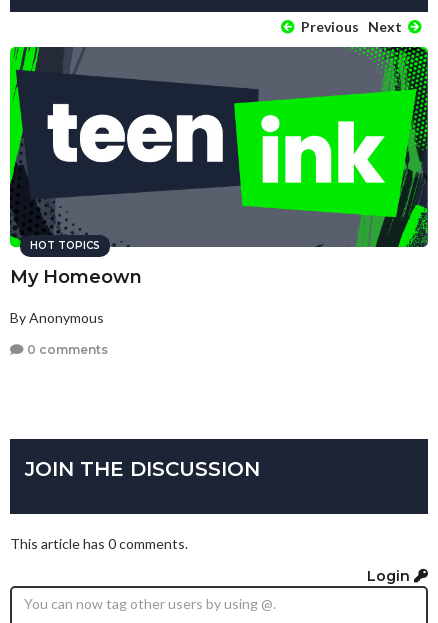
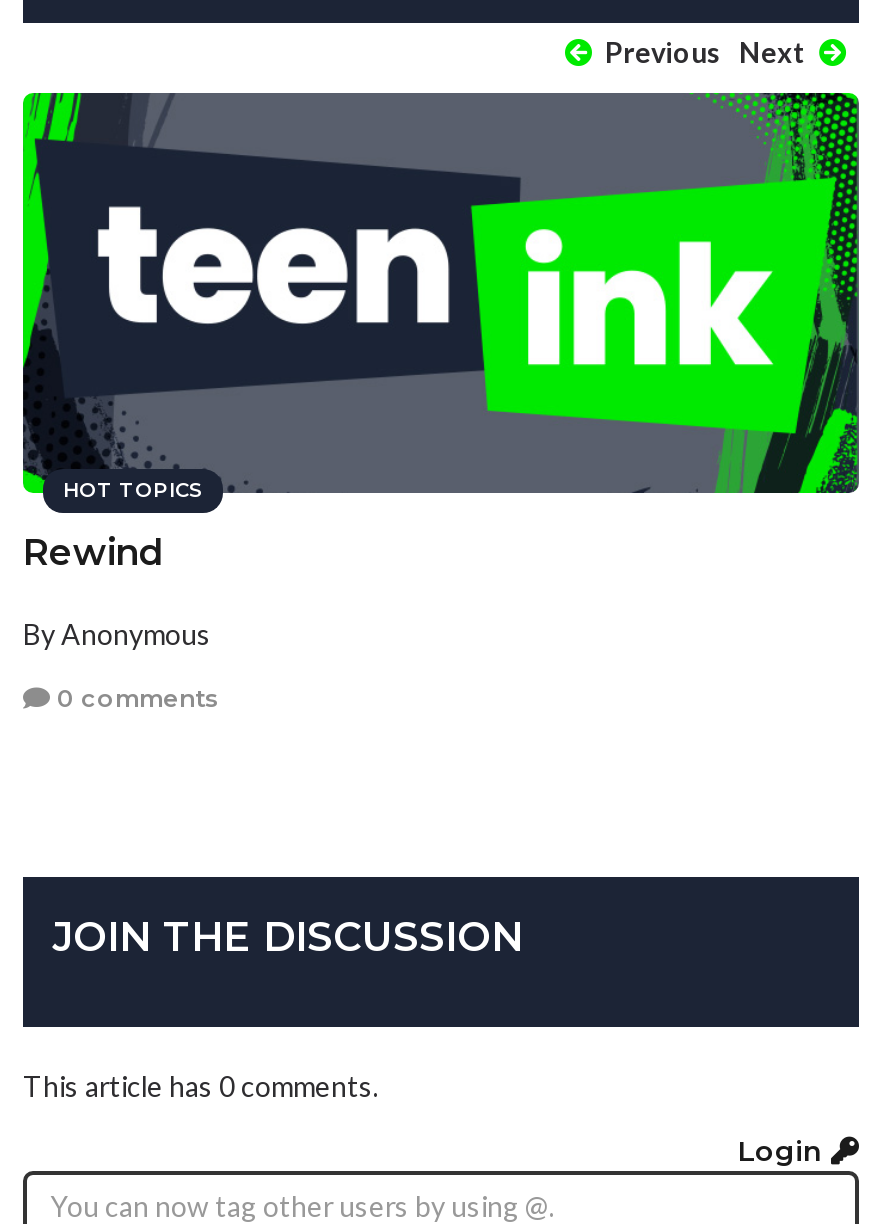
- My Homeown
+ Rewind
